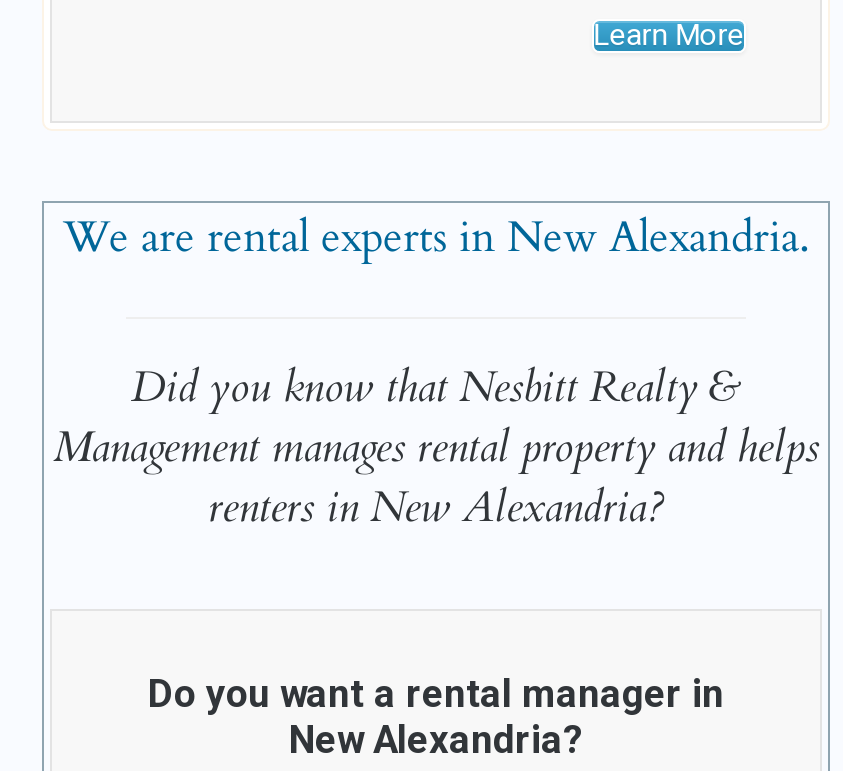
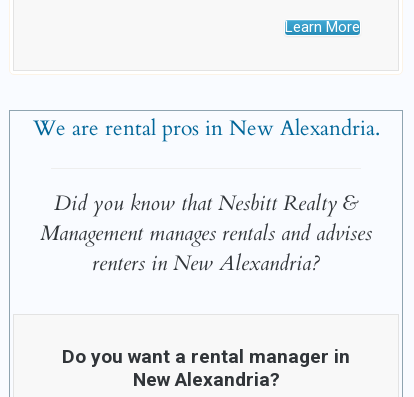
- We are rental experts in New Alexandria.
+ We are rental pros in New Alexandria.

- Management manages rental property and helps
+ Management manages rentals and advises
